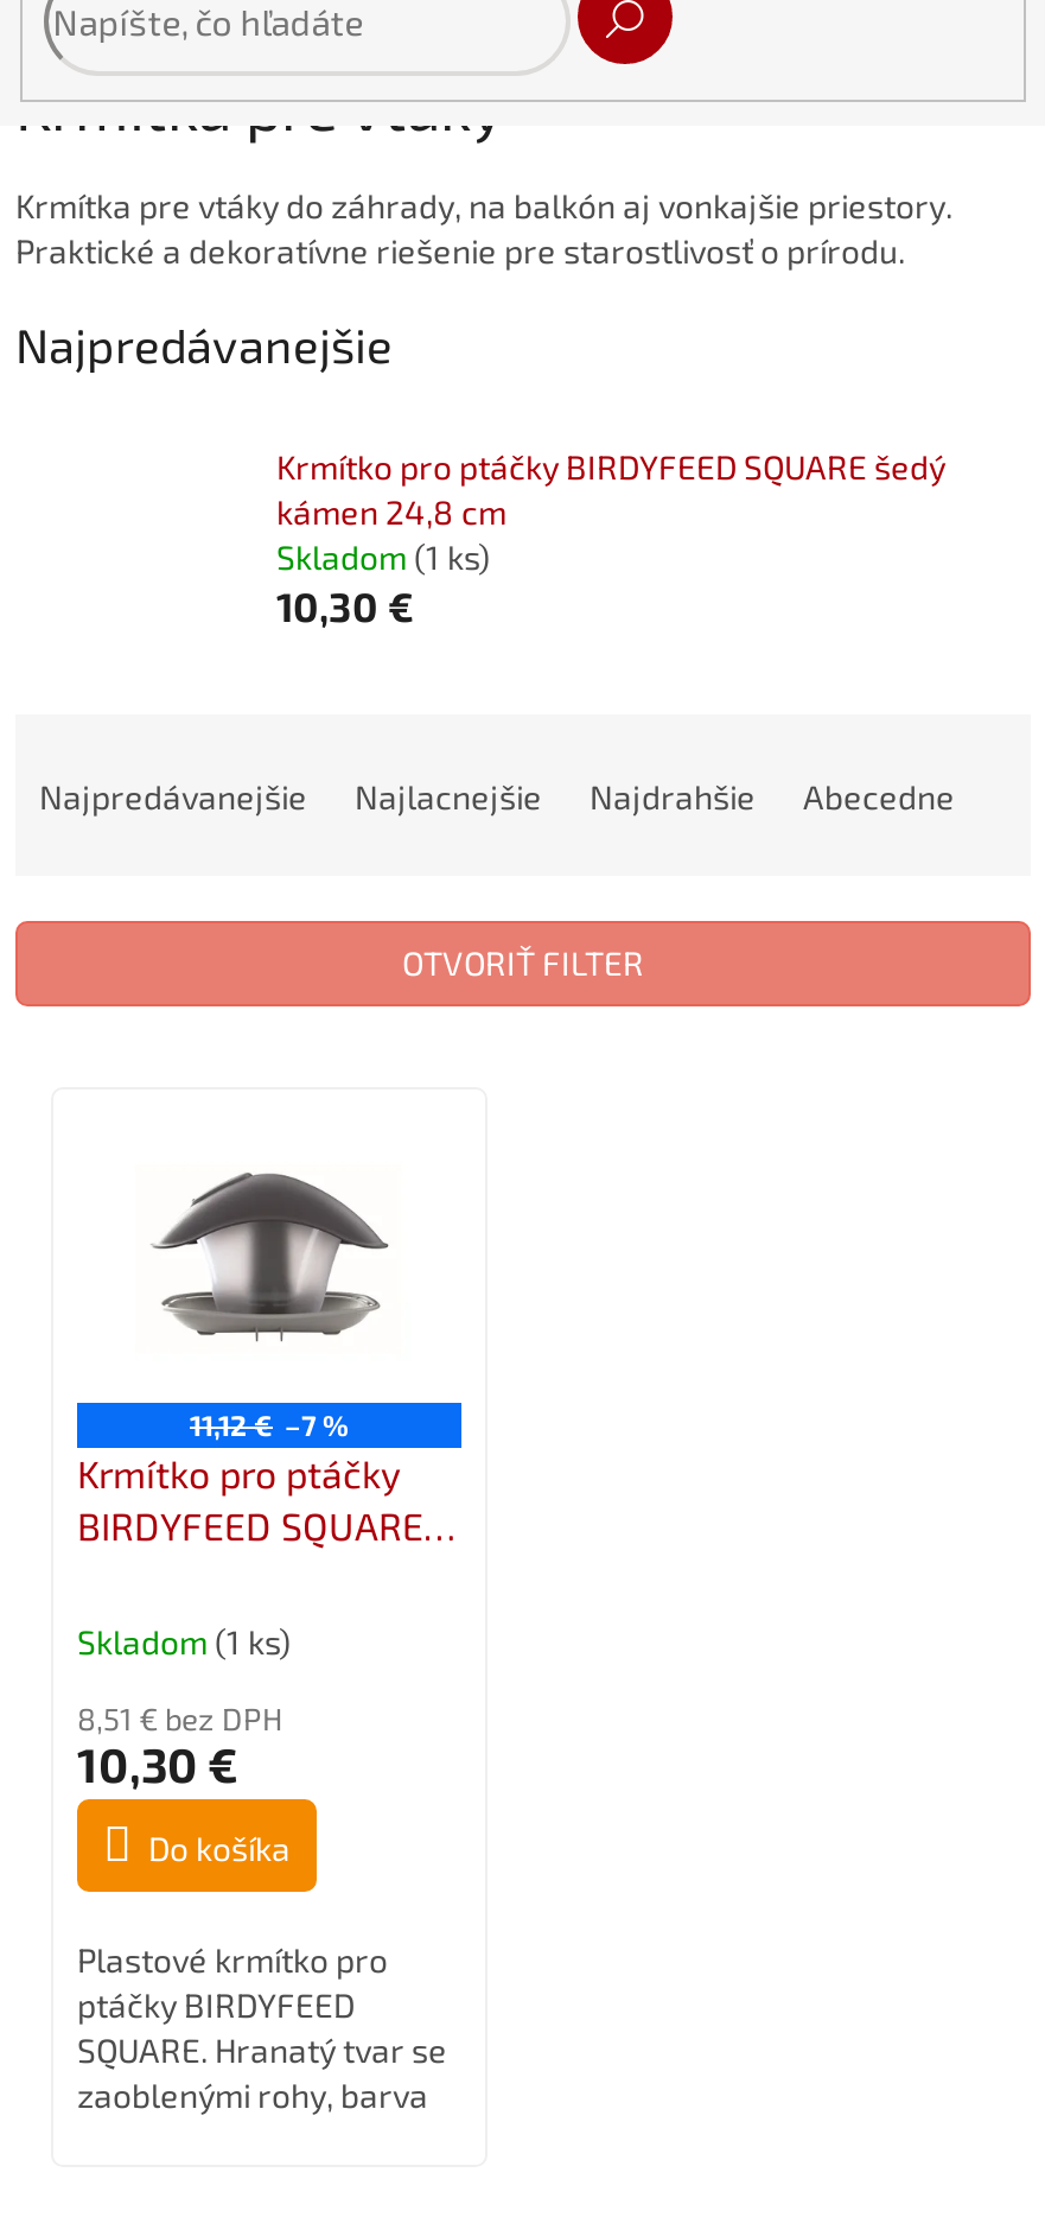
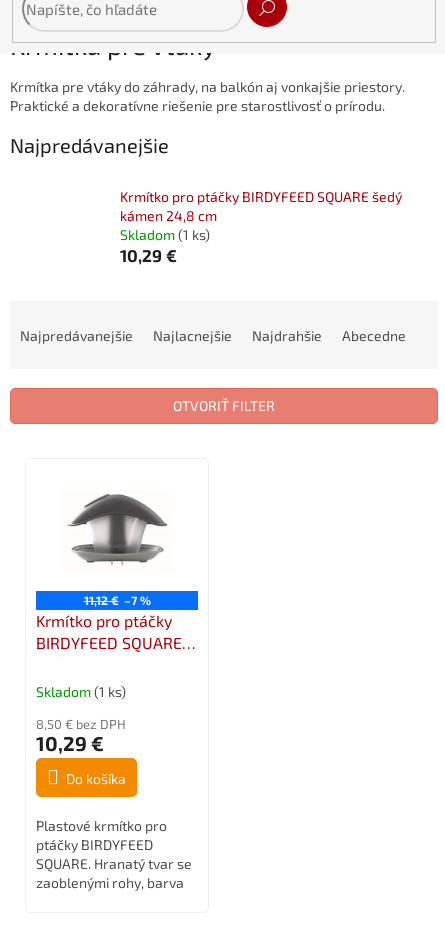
- 10,30 €
+ 10,29 €

- 8,51 € bez DPH
+ 8,50 € bez DPH

- 10,30 €
+ 10,29 €
